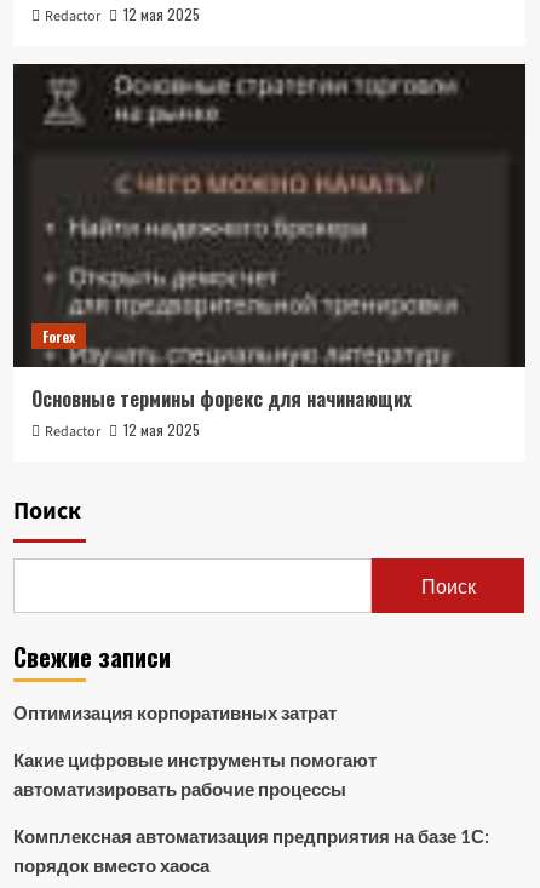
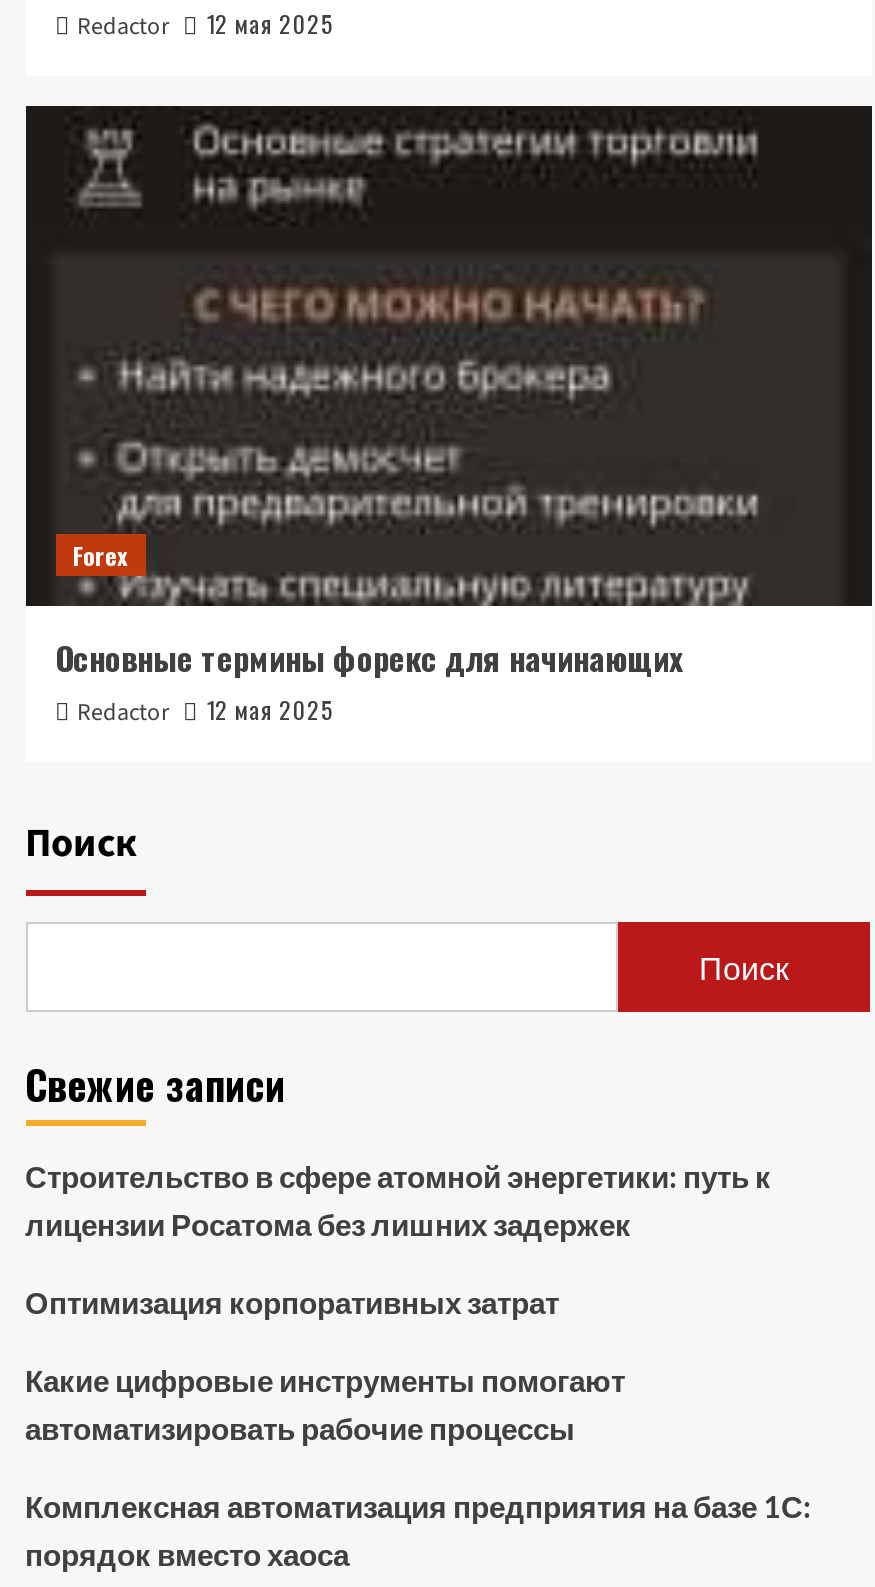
+ Строительство в сфере атомной энергетики: путь к
+ лицензии Росатома без лишних задержек
